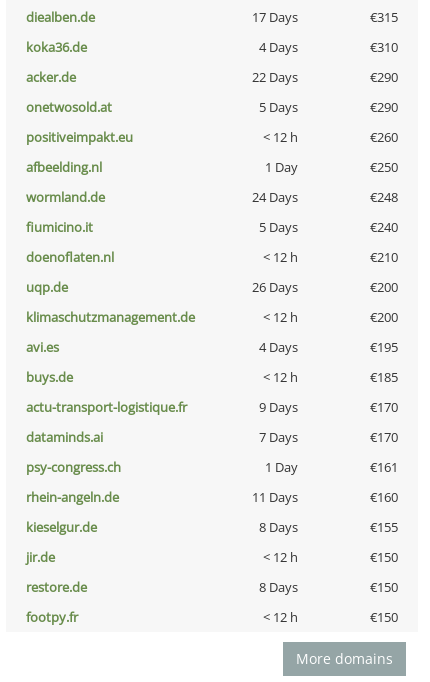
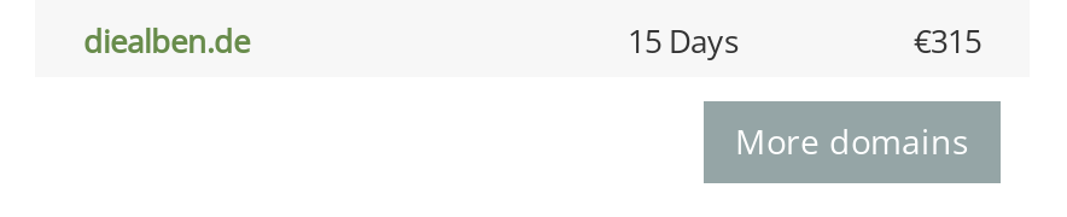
- 17 Days
+ 15 Days

- koka36.de
- 4 Days
- €310
- acker.de
- 22 Days
- €290
- onetwosold.at
- 5 Days
- €290
- positiveimpakt.eu
- < 12 h
- €260
- afbeelding.nl
- 1 Day
- €250
- wormland.de
- 24 Days
- €248
- fiumicino.it
- 5 Days
- €240
- doenoflaten.nl
- < 12 h
- €210
- uqp.de
- 26 Days
- €200
- klimaschutzmanagement.de
- < 12 h
- €200
- avi.es
- 4 Days
- €195
- buys.de
- < 12 h
- €185
- actu-transport-logistique.fr
- 9 Days
- €170
- dataminds.ai
- 7 Days
- €170
- psy-congress.ch
- 1 Day
- €161
- rhein-angeln.de
- 11 Days
- €160
- kieselgur.de
- 8 Days
- €155
- jir.de
- < 12 h
- €150
- restore.de
- 8 Days
- €150
- footpy.fr
- < 12 h
- €150
